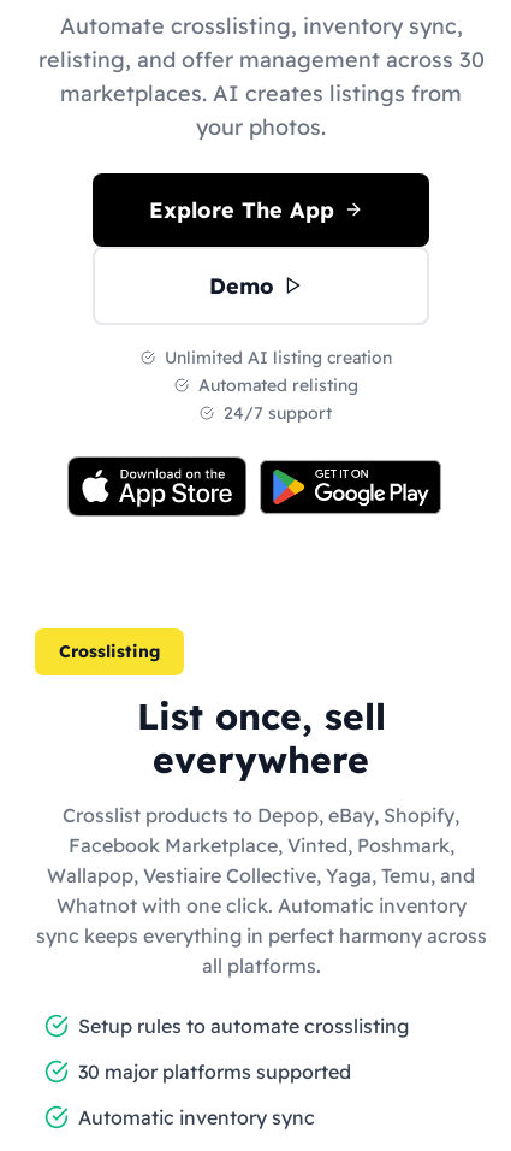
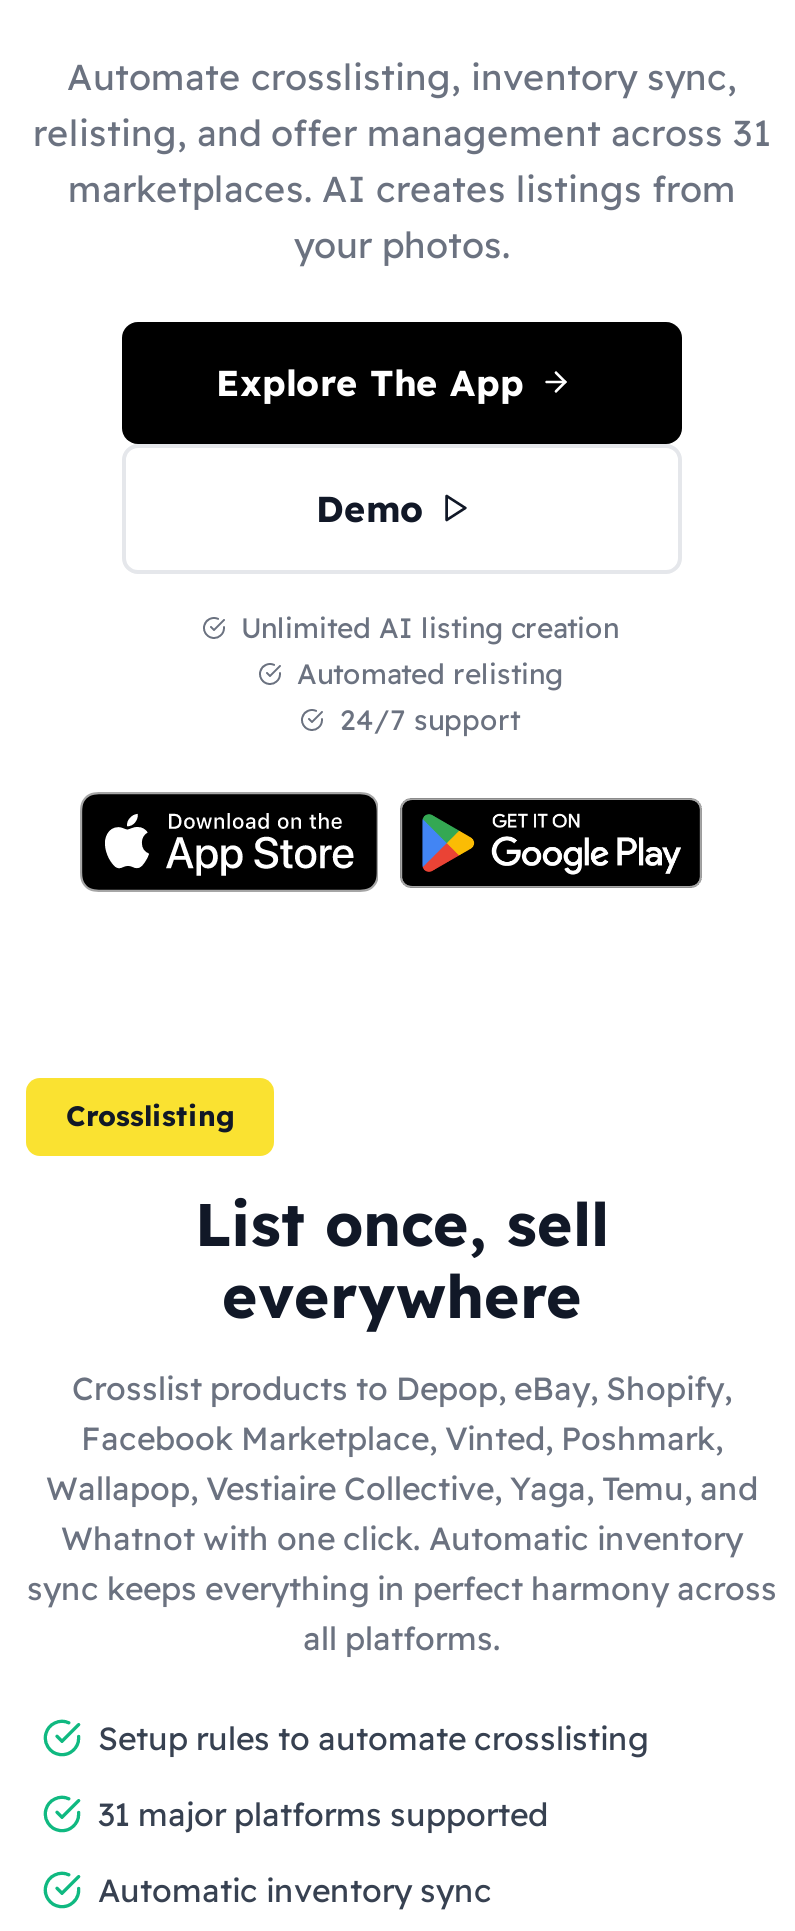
- relisting, and offer management across 30
+ relisting, and offer management across 31

- 30 major platforms supported
+ 31 major platforms supported
